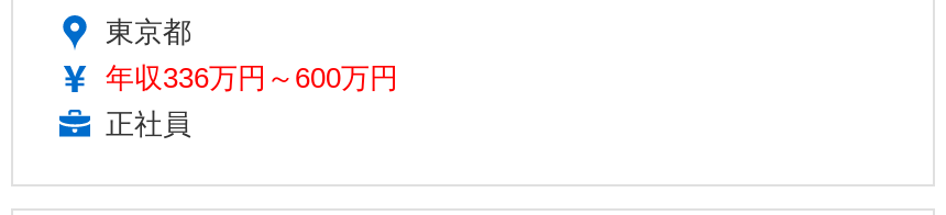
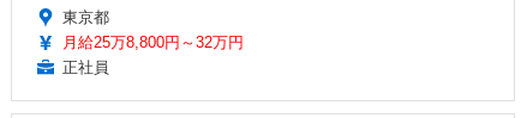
- 年収336万円～600万円
+ 月給25万8,800円～32万円
